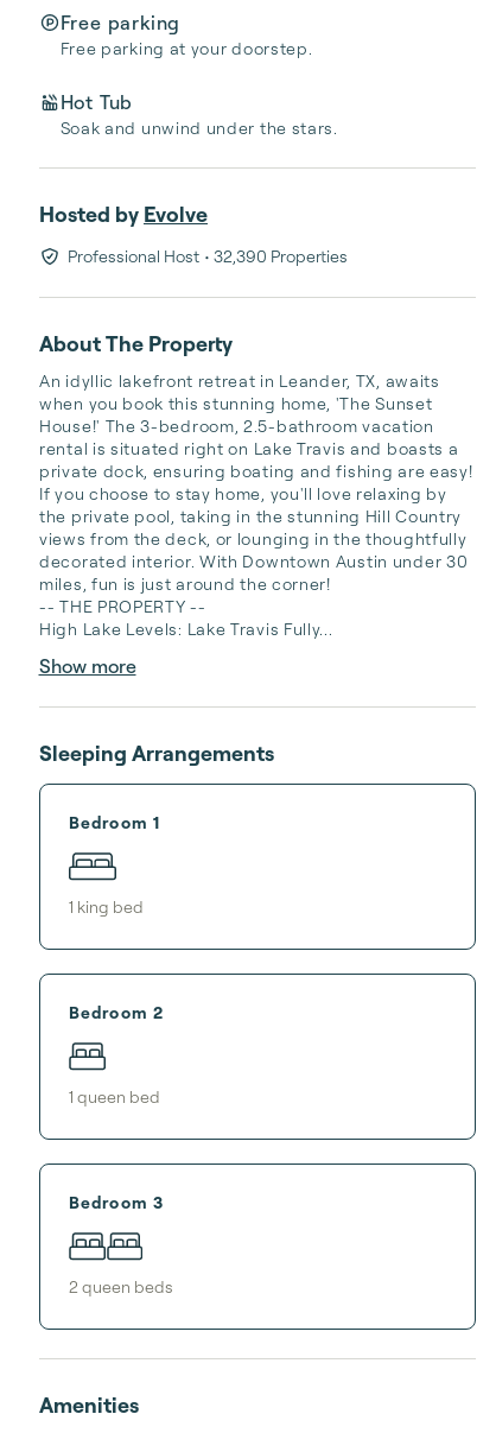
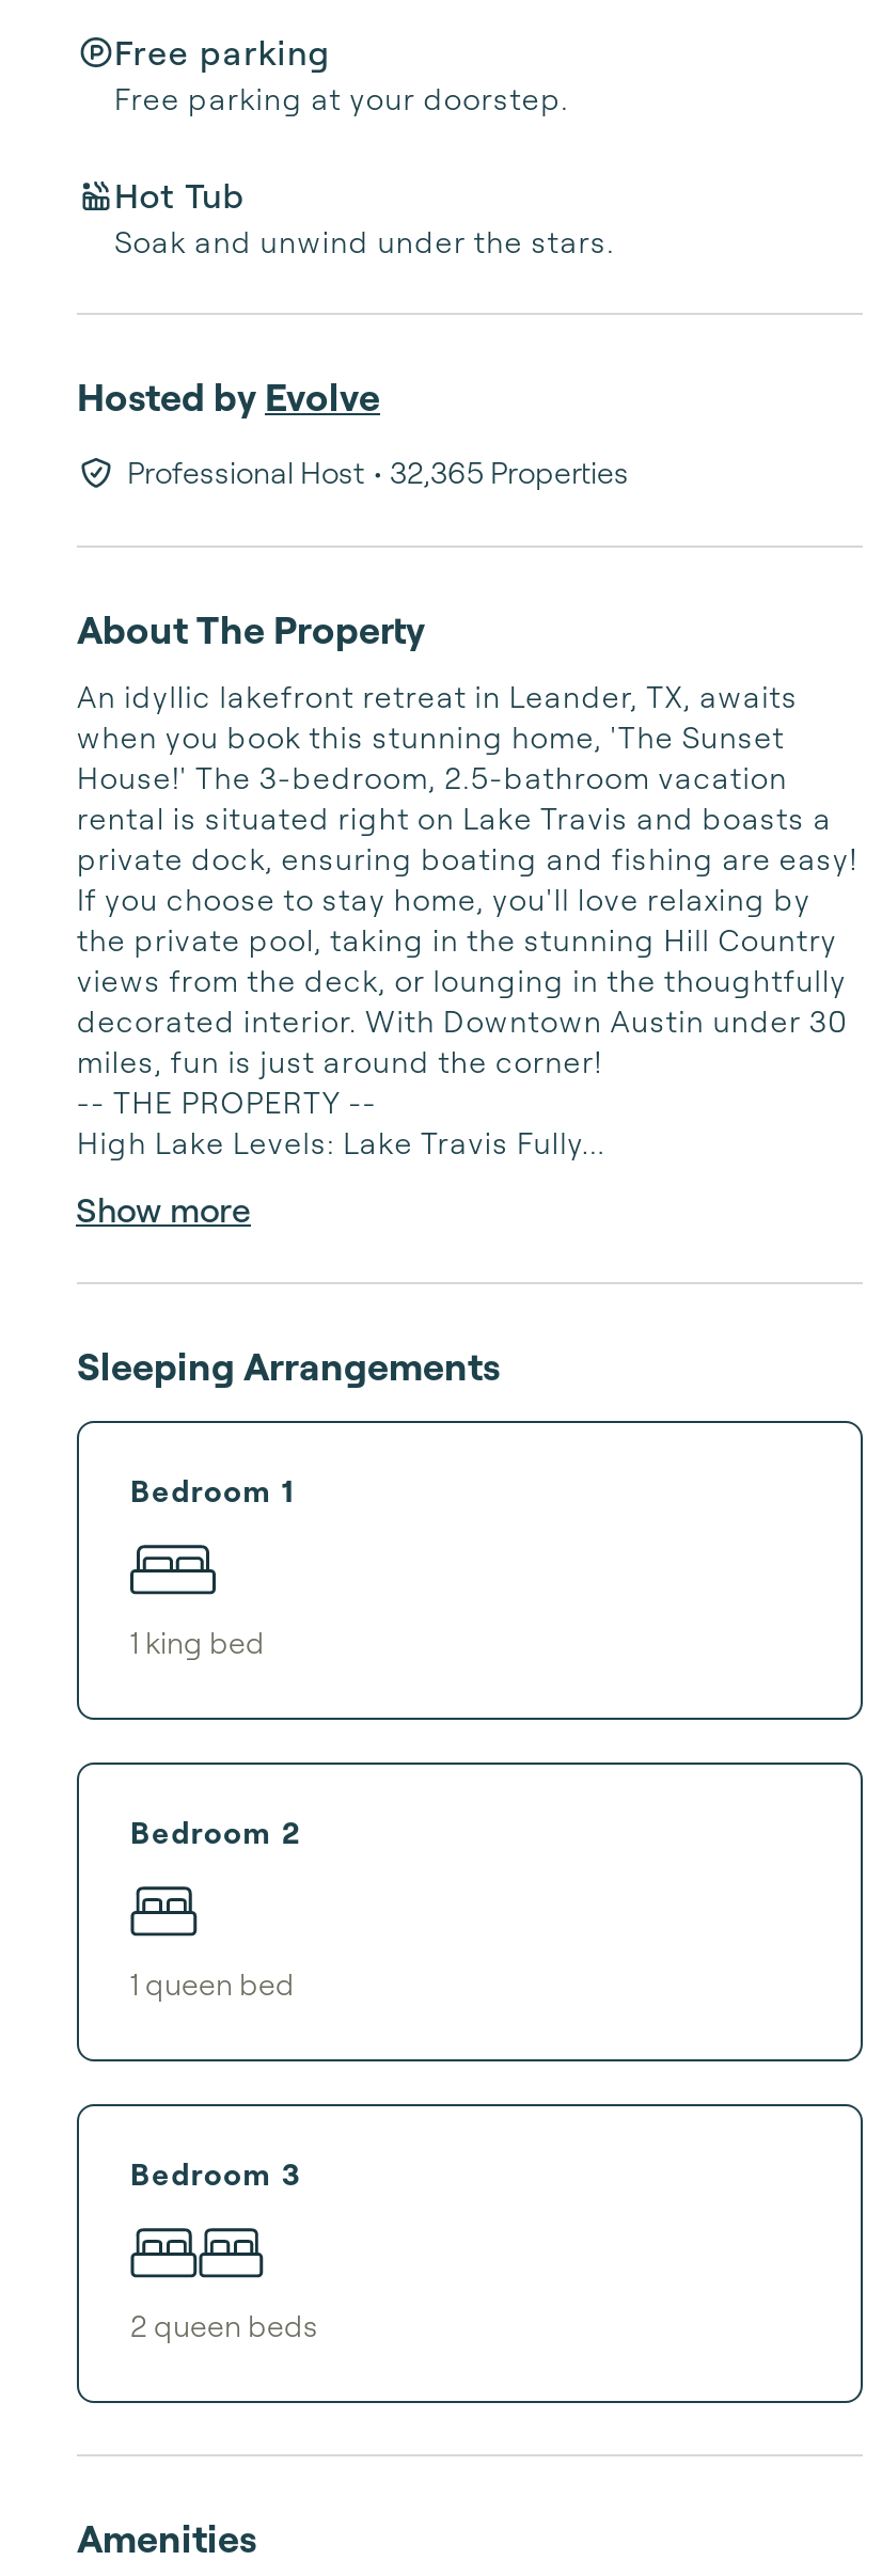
- Professional Host • 32,390 Properties
+ Professional Host • 32,365 Properties
